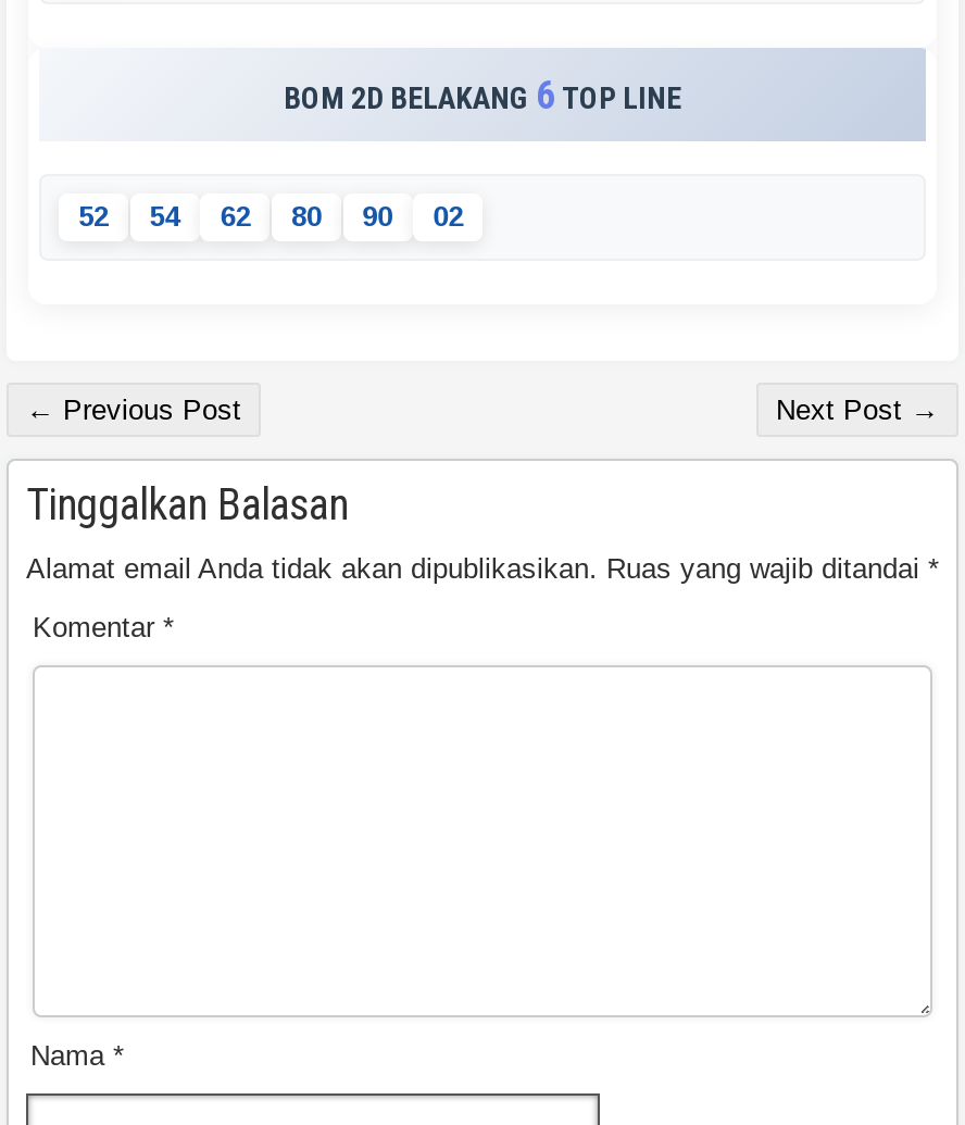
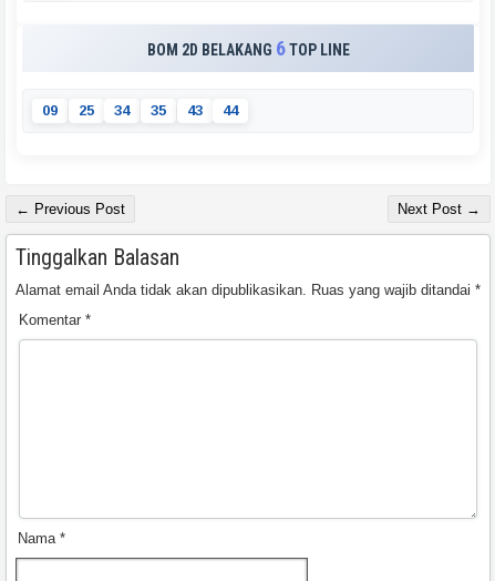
- 52
+ 09

- 54
+ 25

- 62
+ 34

- 80
+ 35

- 90
+ 43

- 02
+ 44
